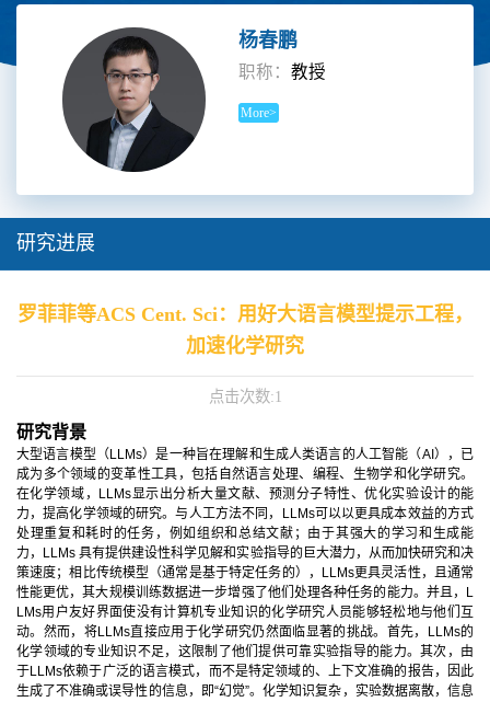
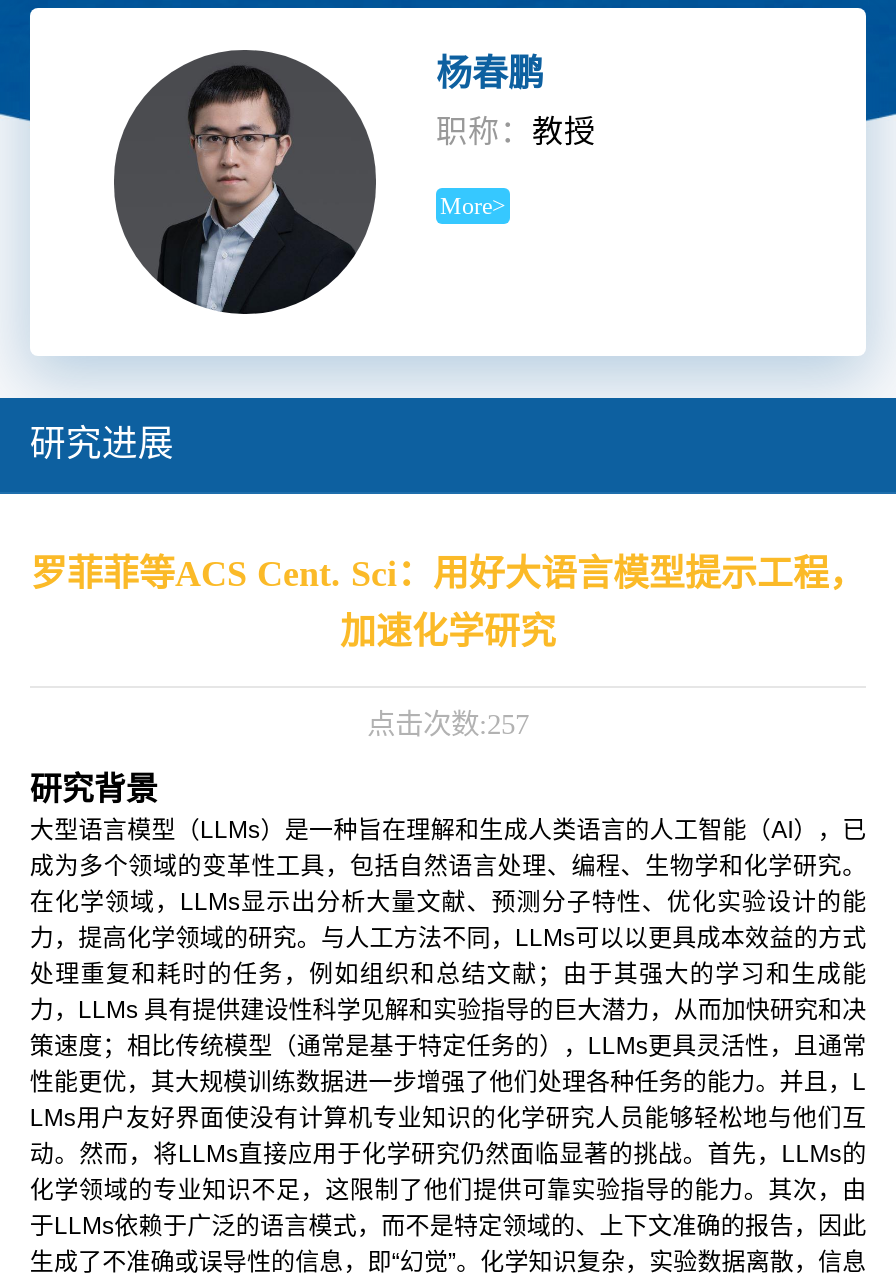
- 点击次数:1
+ 点击次数:257
